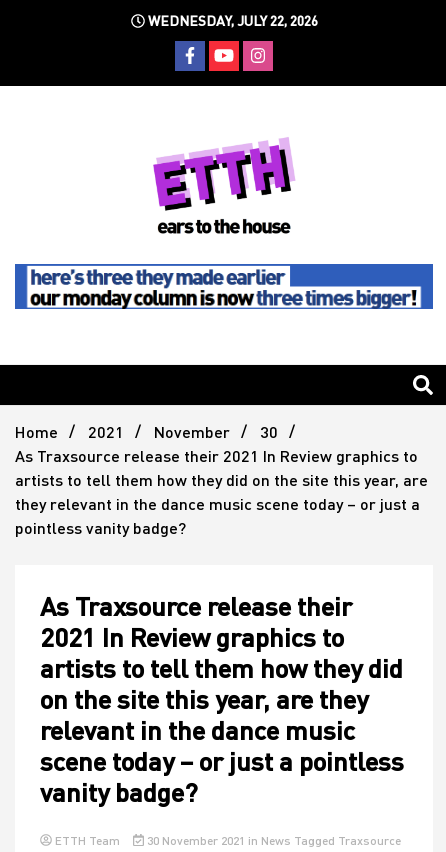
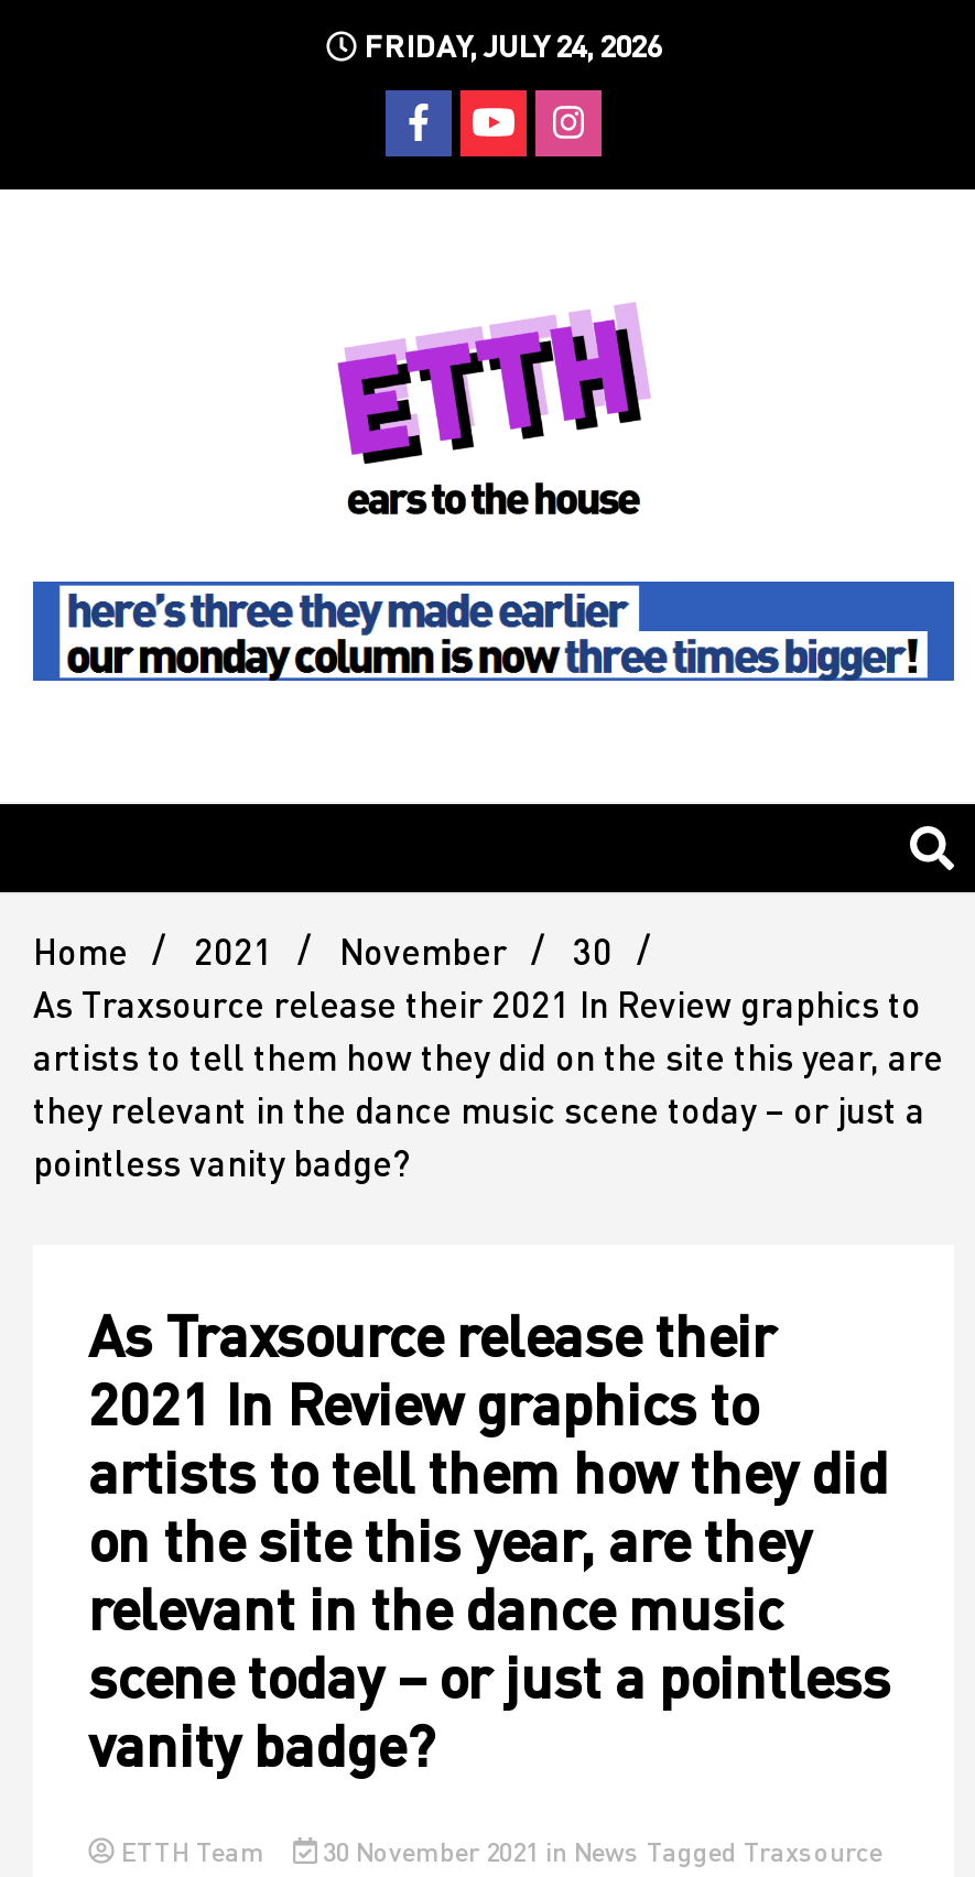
- WEDNESDAY, JULY 22, 2026
+ FRIDAY, JULY 24, 2026
